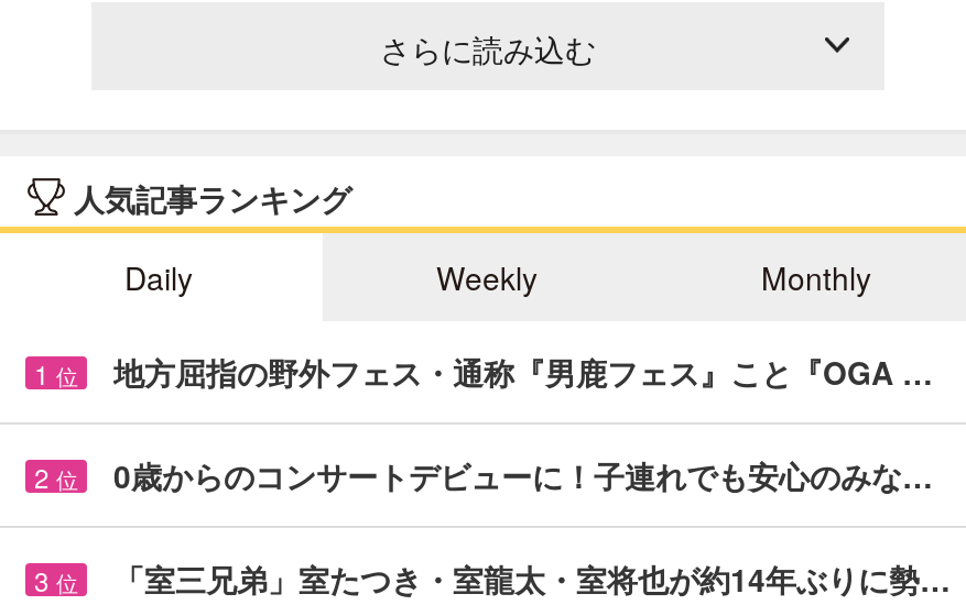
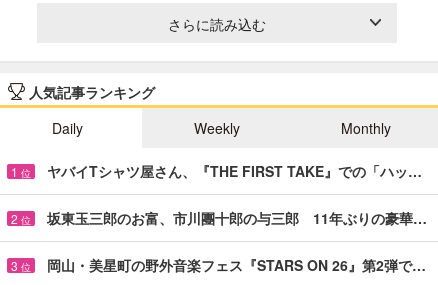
- 地方屈指の野外フェス・通称『男鹿フェス』こと『OGA …
+ ヤバイTシャツ屋さん、『THE FIRST TAKE』での「ハッ…

- 0歳からのコンサートデビューに！子連れでも安心のみな…
+ 坂東玉三郎のお富、市川團十郎の与三郎 11年ぶりの豪華…

- 「室三兄弟」室たつき・室龍太・室将也が約14年ぶりに勢…
+ 岡山・美星町の野外音楽フェス『STARS ON 26』第2弾で…
